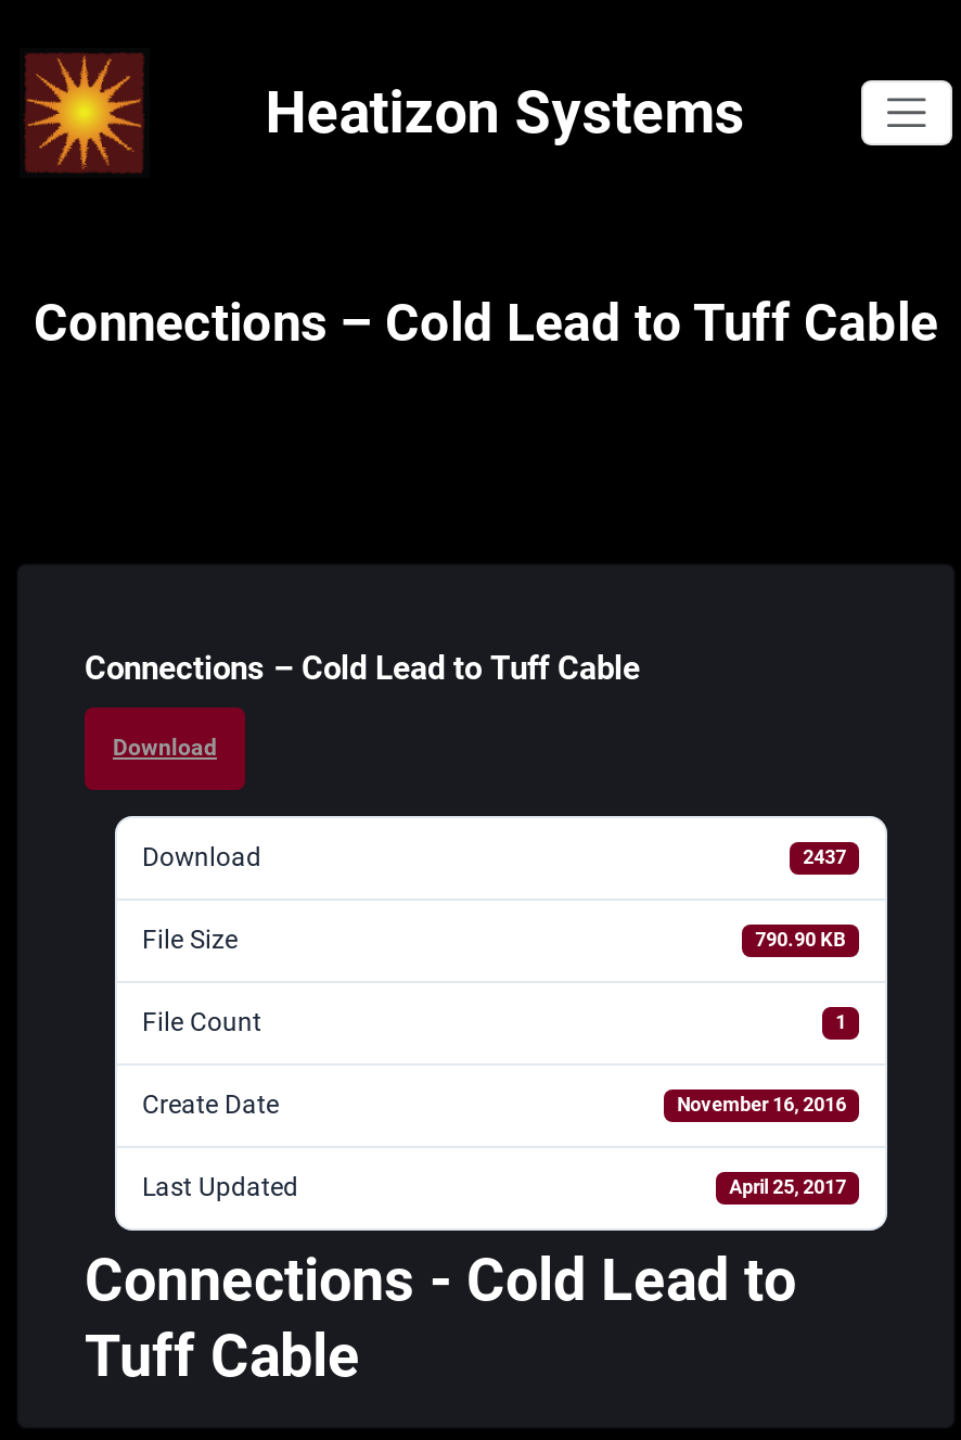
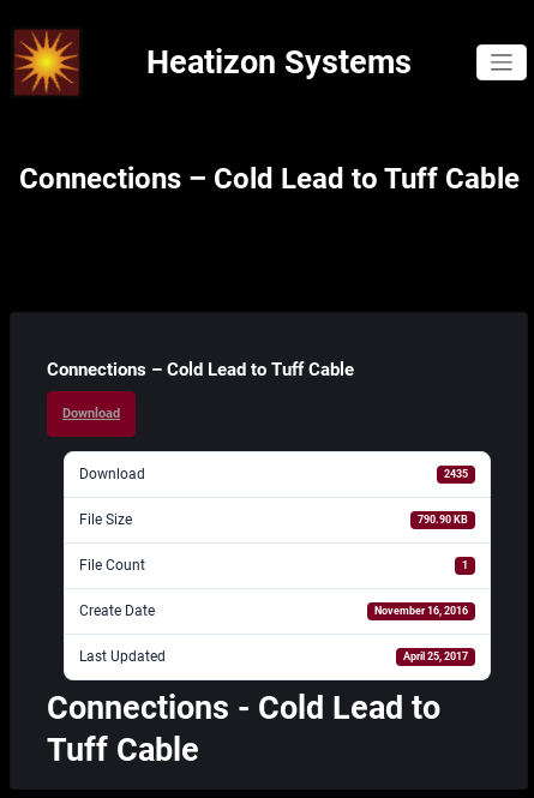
- 2437
+ 2435
